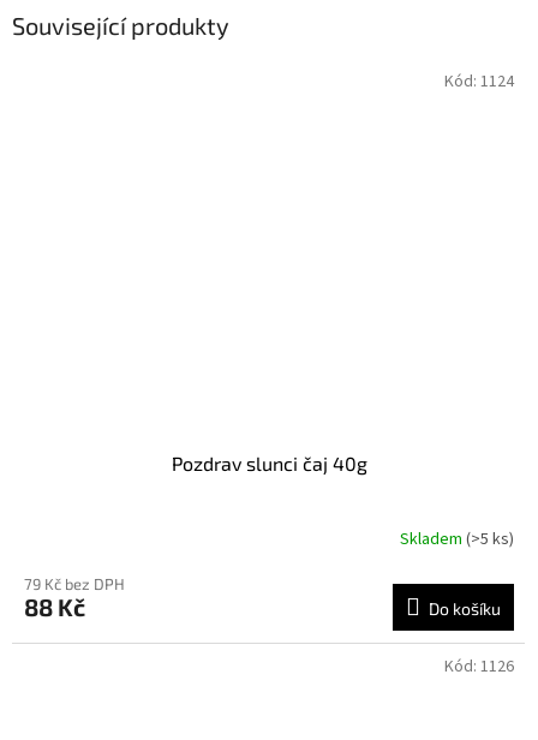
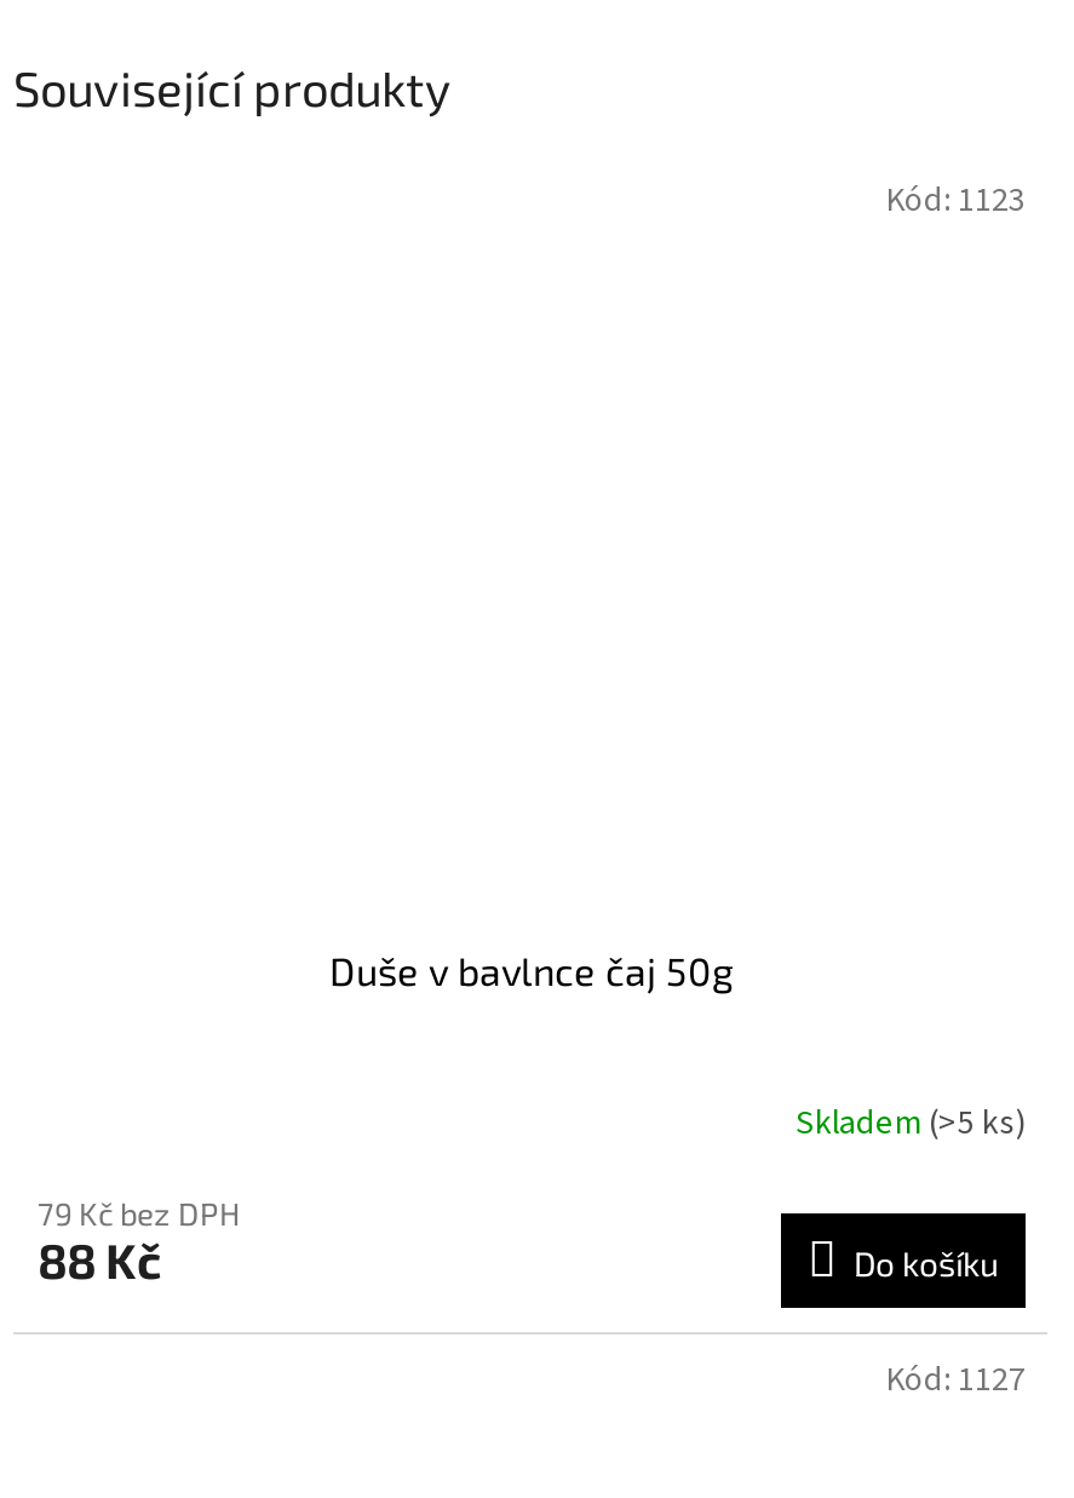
- Kód: 1124
+ Kód: 1123

- Pozdrav slunci čaj 40g
+ Duše v bavlnce čaj 50g

- Kód: 1126
+ Kód: 1127
